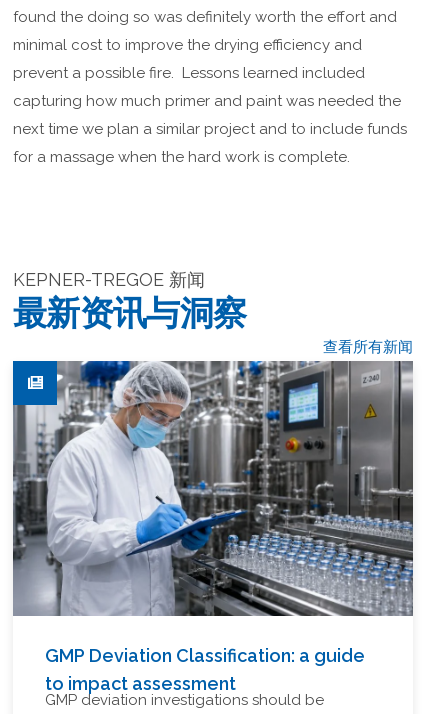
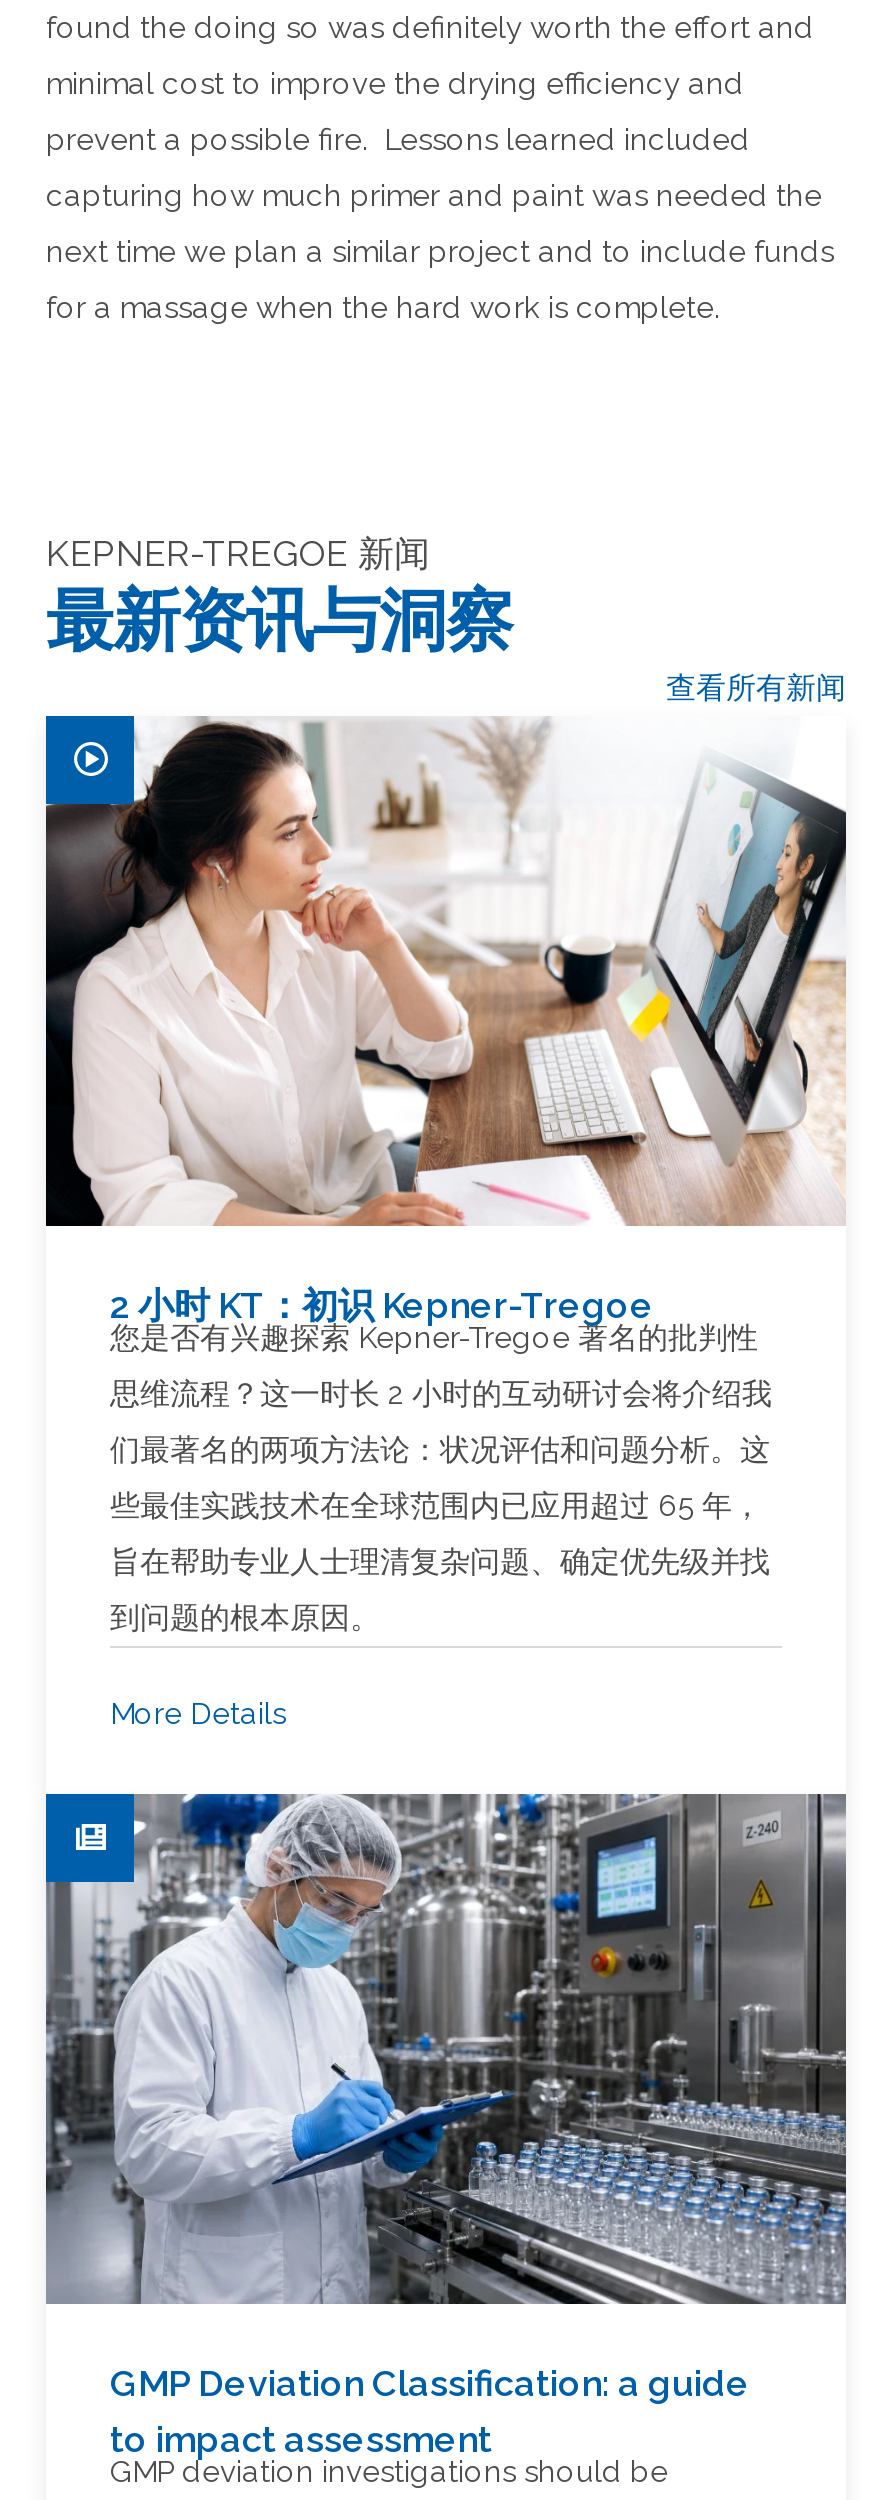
+ [image]
+ 2 小时 KT：初识 Kepner-Tregoe
+ 您是否有兴趣探索 Kepner-Tregoe 著名的批判性
+ 思维流程？这一时长 2 小时的互动研讨会将介绍我
+ 们最著名的两项方法论：状况评估和问题分析。这
+ 些最佳实践技术在全球范围内已应用超过 65 年，
+ 旨在帮助专业人士理清复杂问题、确定优先级并找
+ 到问题的根本原因。
+ More Details
